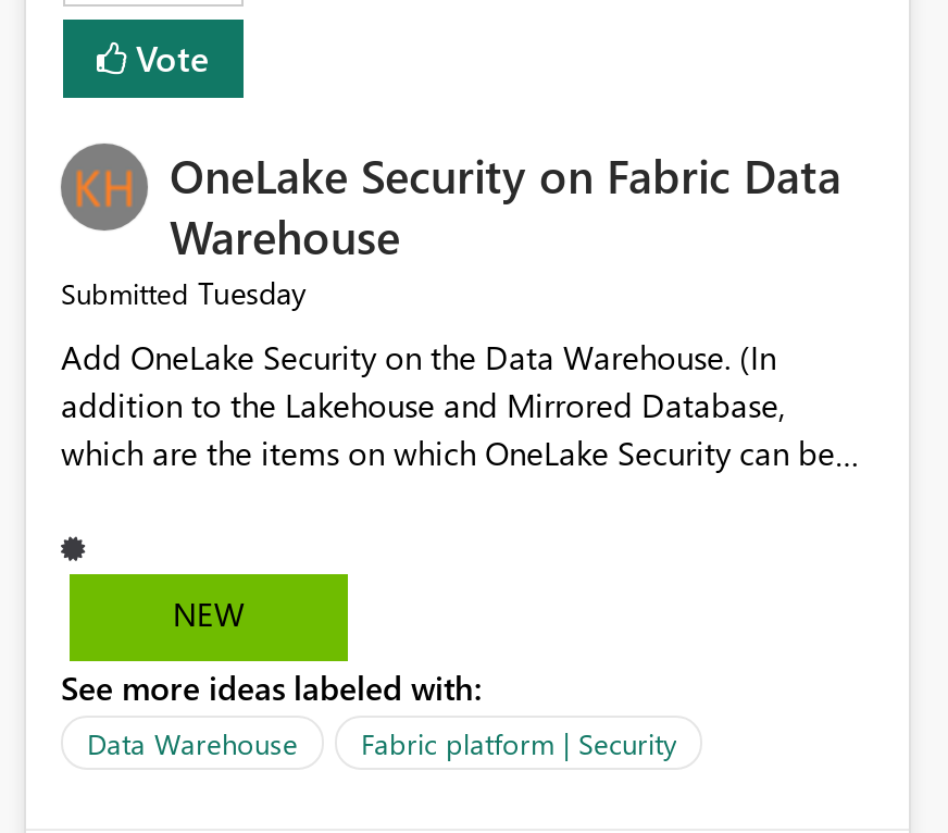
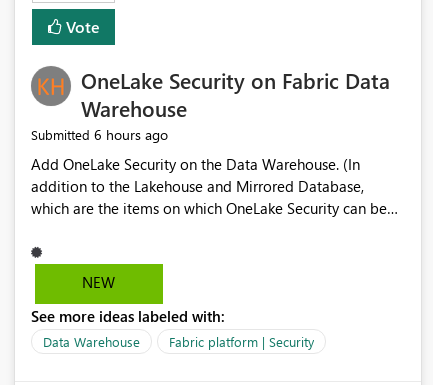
- Submitted Tuesday
+ Submitted 6 hours ago
